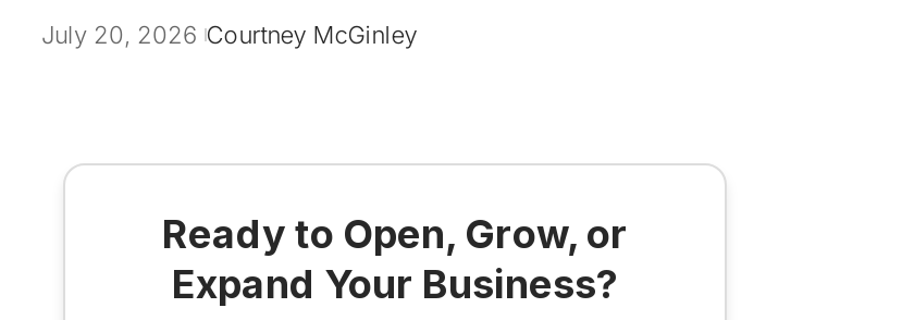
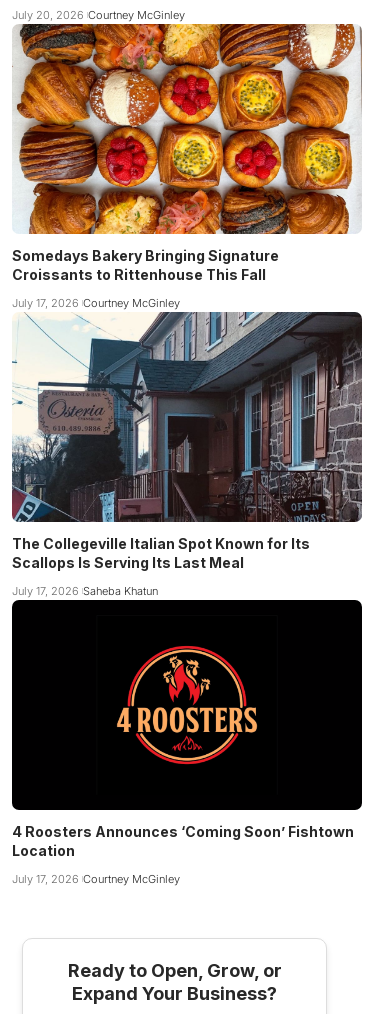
+ [image]
+ The Collegeville Italian Spot Known for Its
+ Scallops Is Serving Its Last Meal
+ July 17, 2026 Saheba Khatun

+ [image]
+ 4 Roosters Announces ‘Coming Soon’ Fishtown
+ Location
+ July 17, 2026 Courtney McGinley

+ [image]
+ Somedays Bakery Bringing Signature
+ Croissants to Rittenhouse This Fall
+ July 17, 2026 Courtney McGinley
